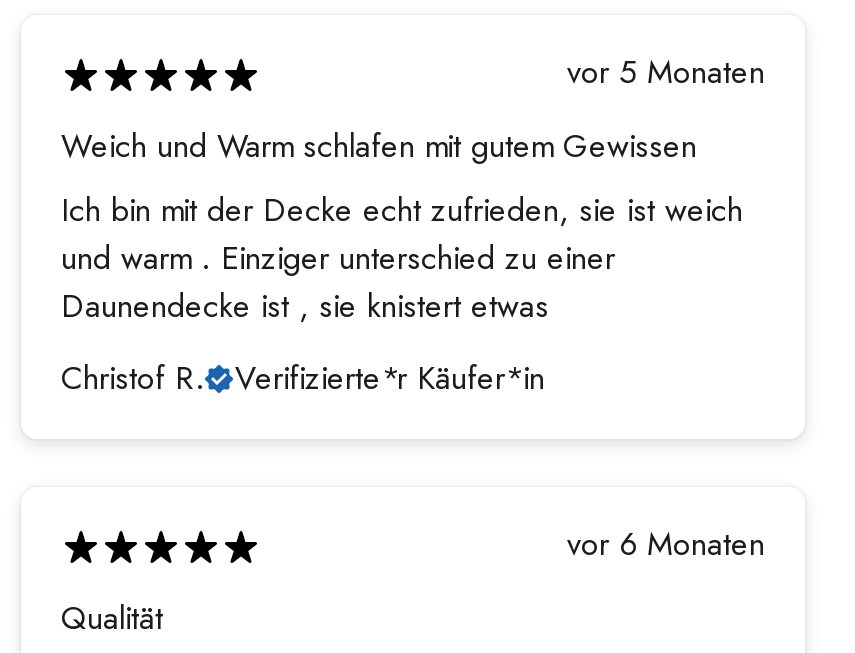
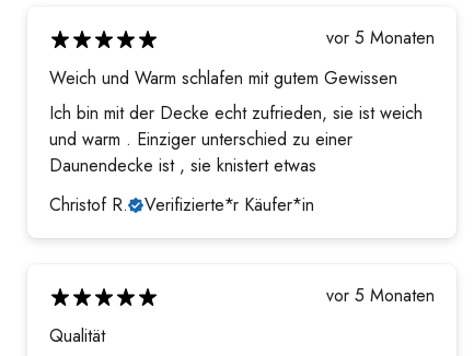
- vor 6 Monaten
+ vor 5 Monaten
